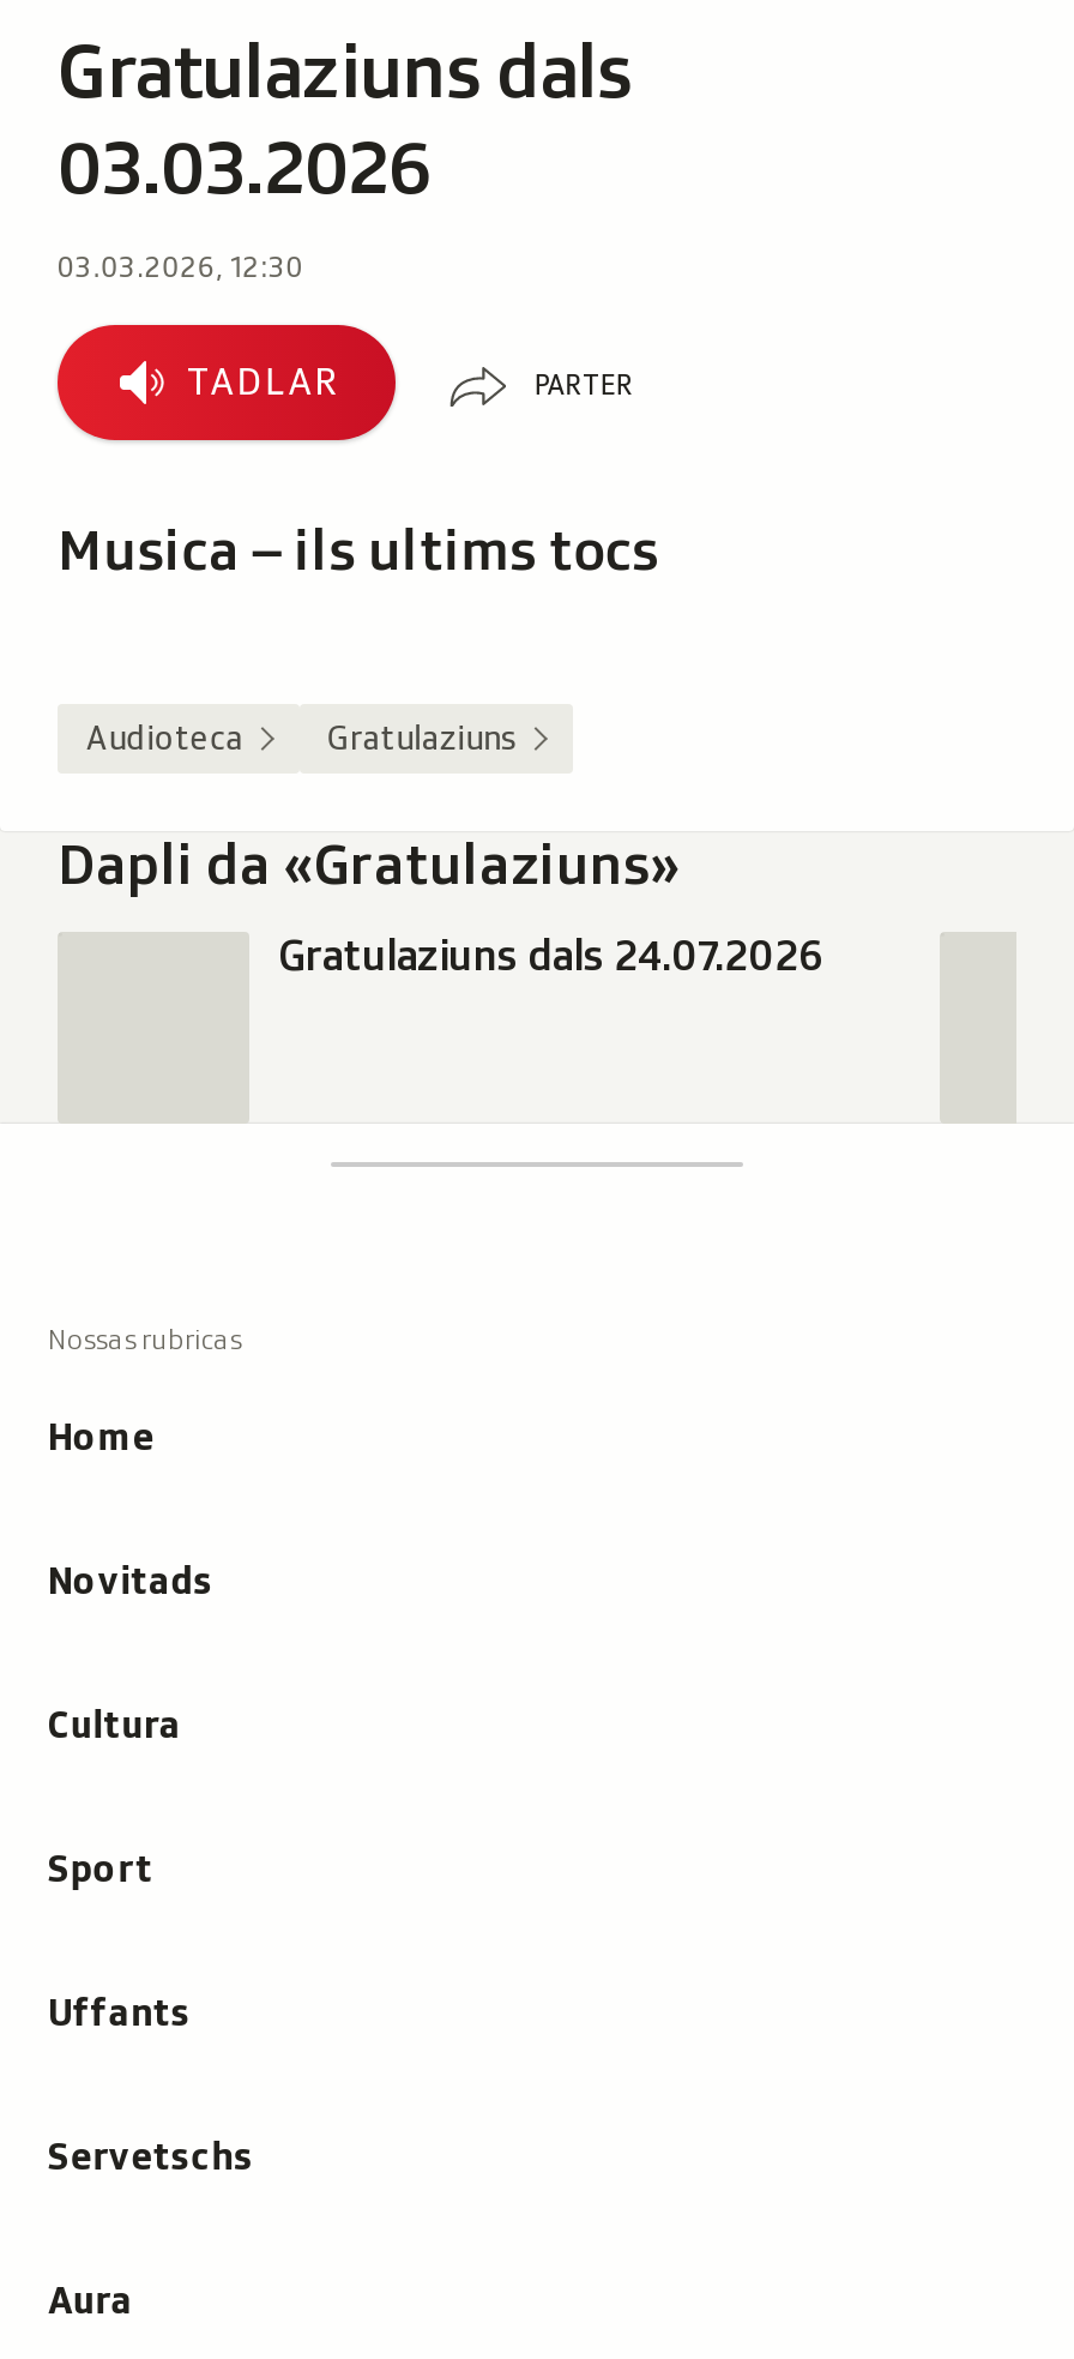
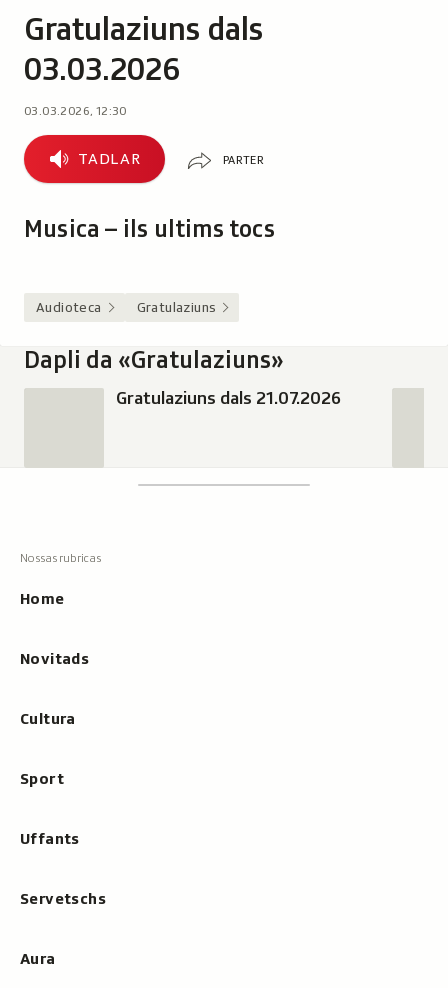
- Gratulaziuns dals 24.07.2026
+ Gratulaziuns dals 21.07.2026
